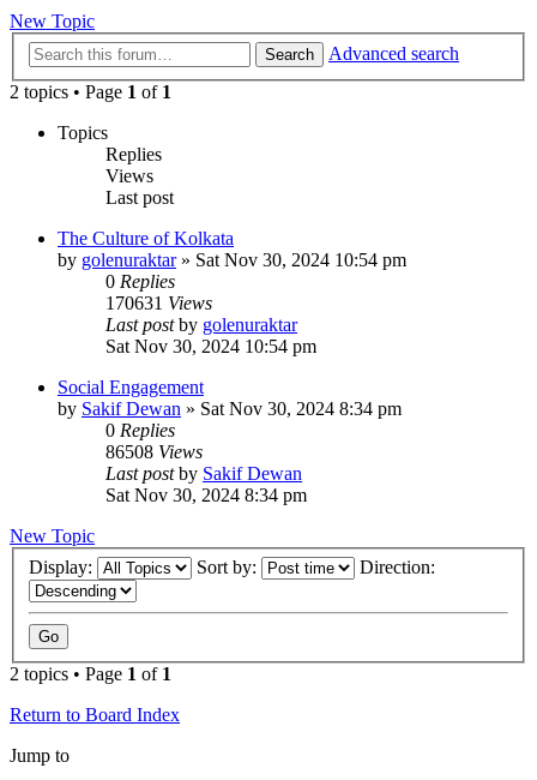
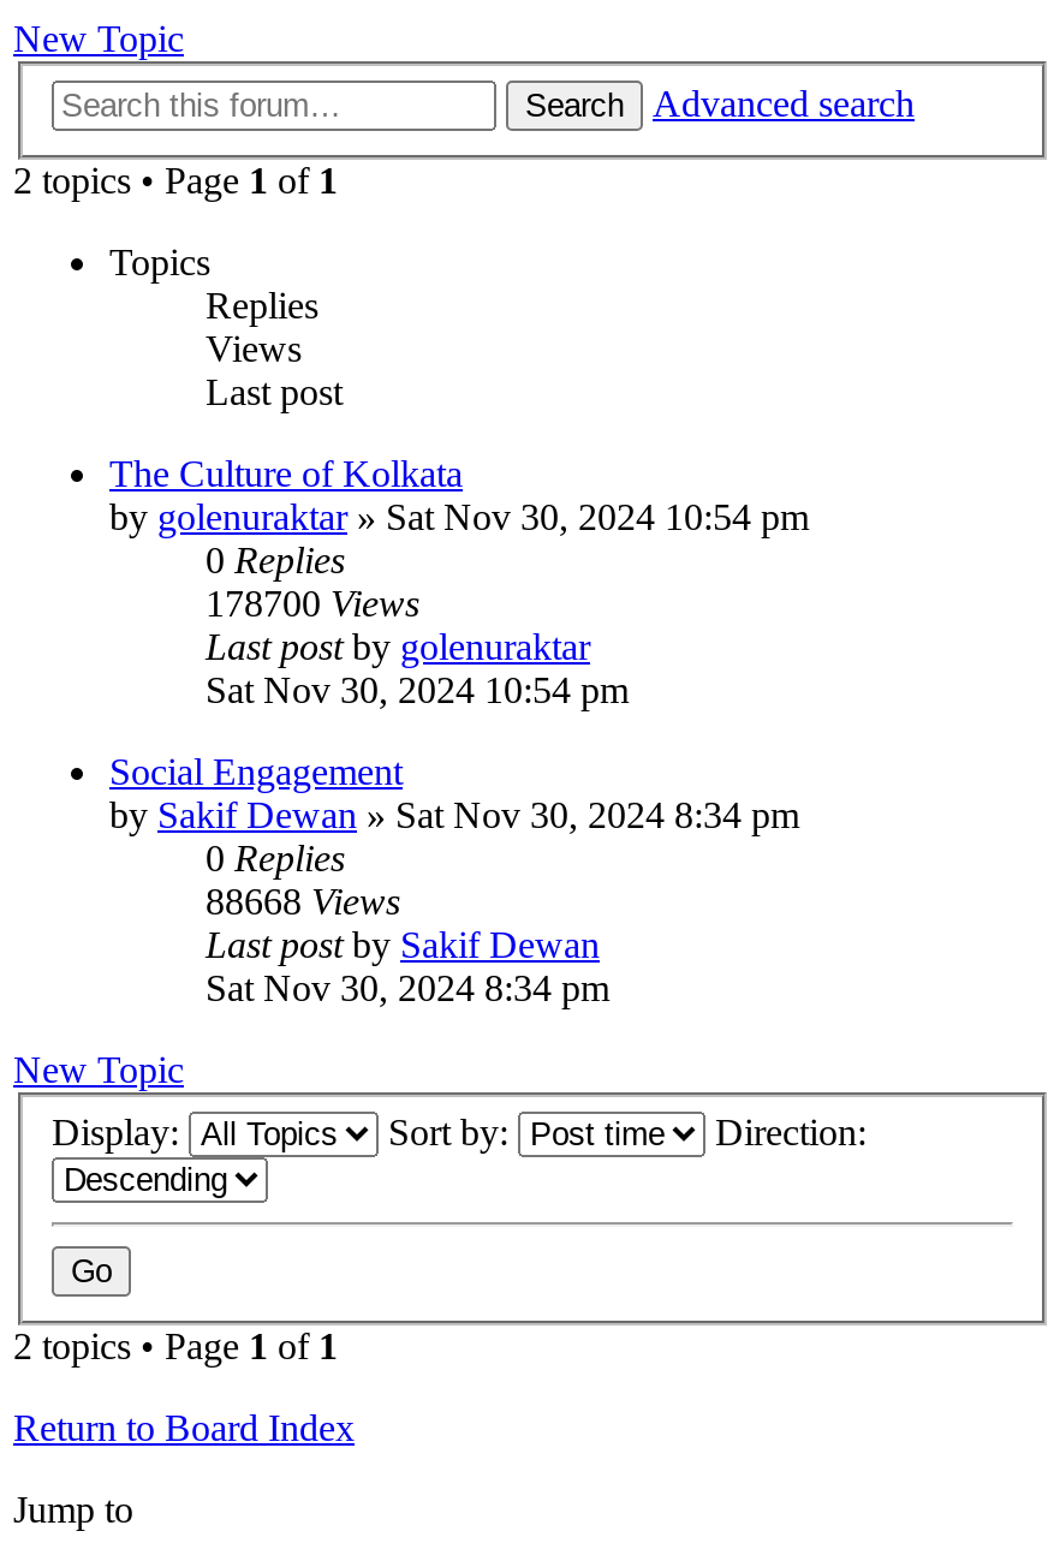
- 170631 Views
+ 178700 Views

- 86508 Views
+ 88668 Views
